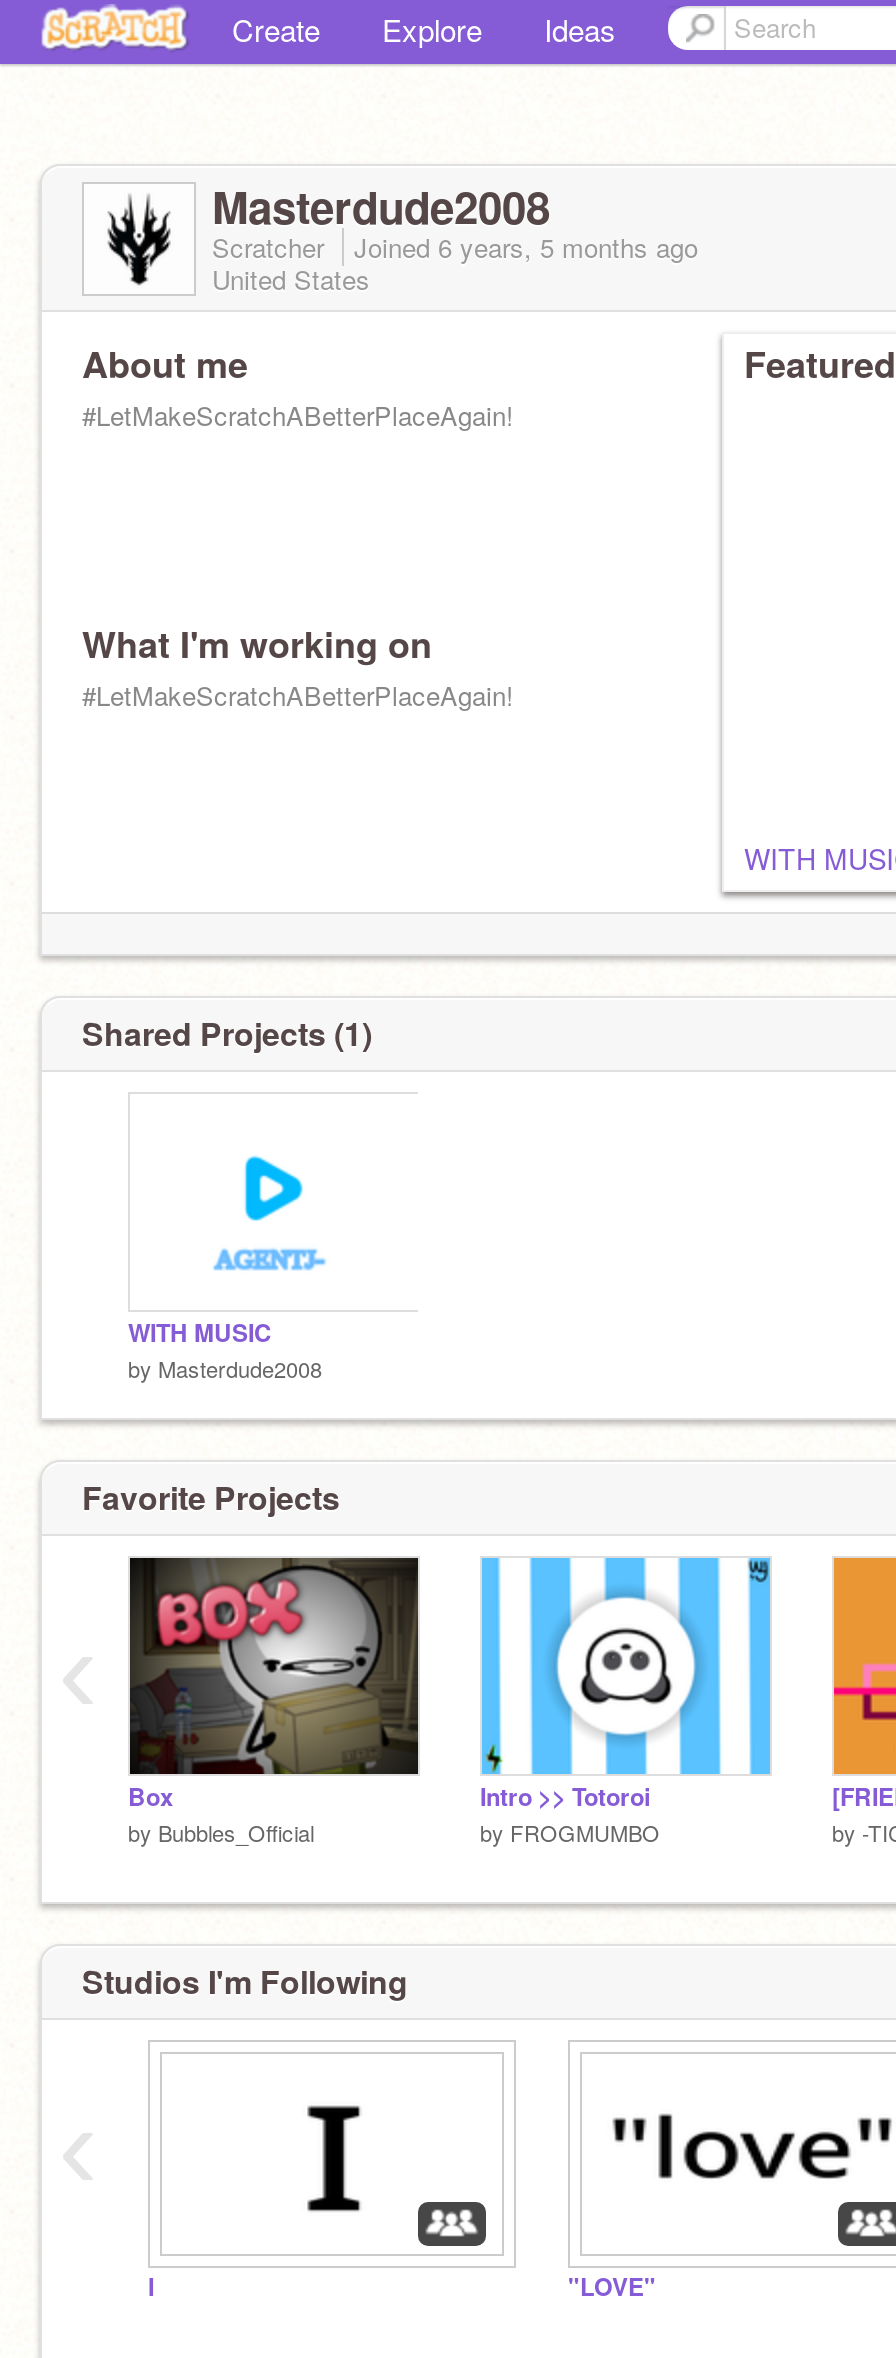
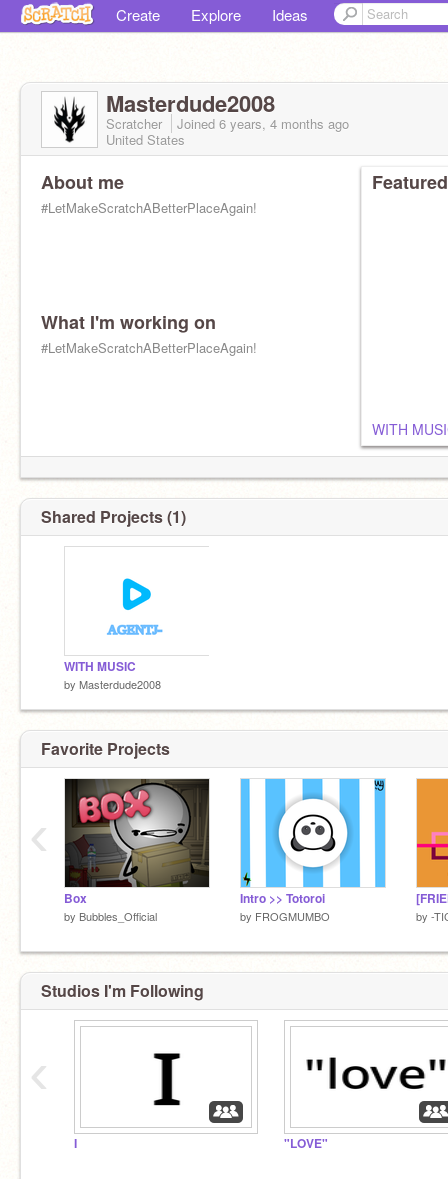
- Scratcher Joined 6 years, 5 months ago
+ Scratcher Joined 6 years, 4 months ago
